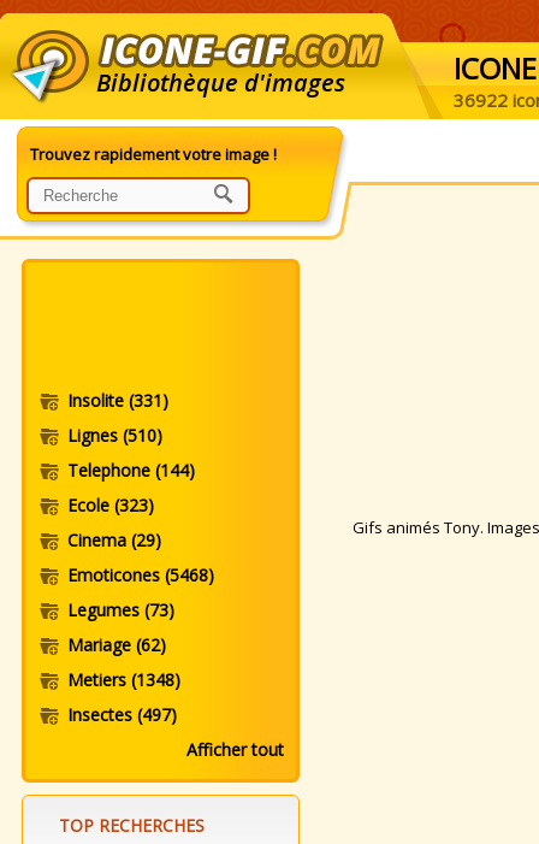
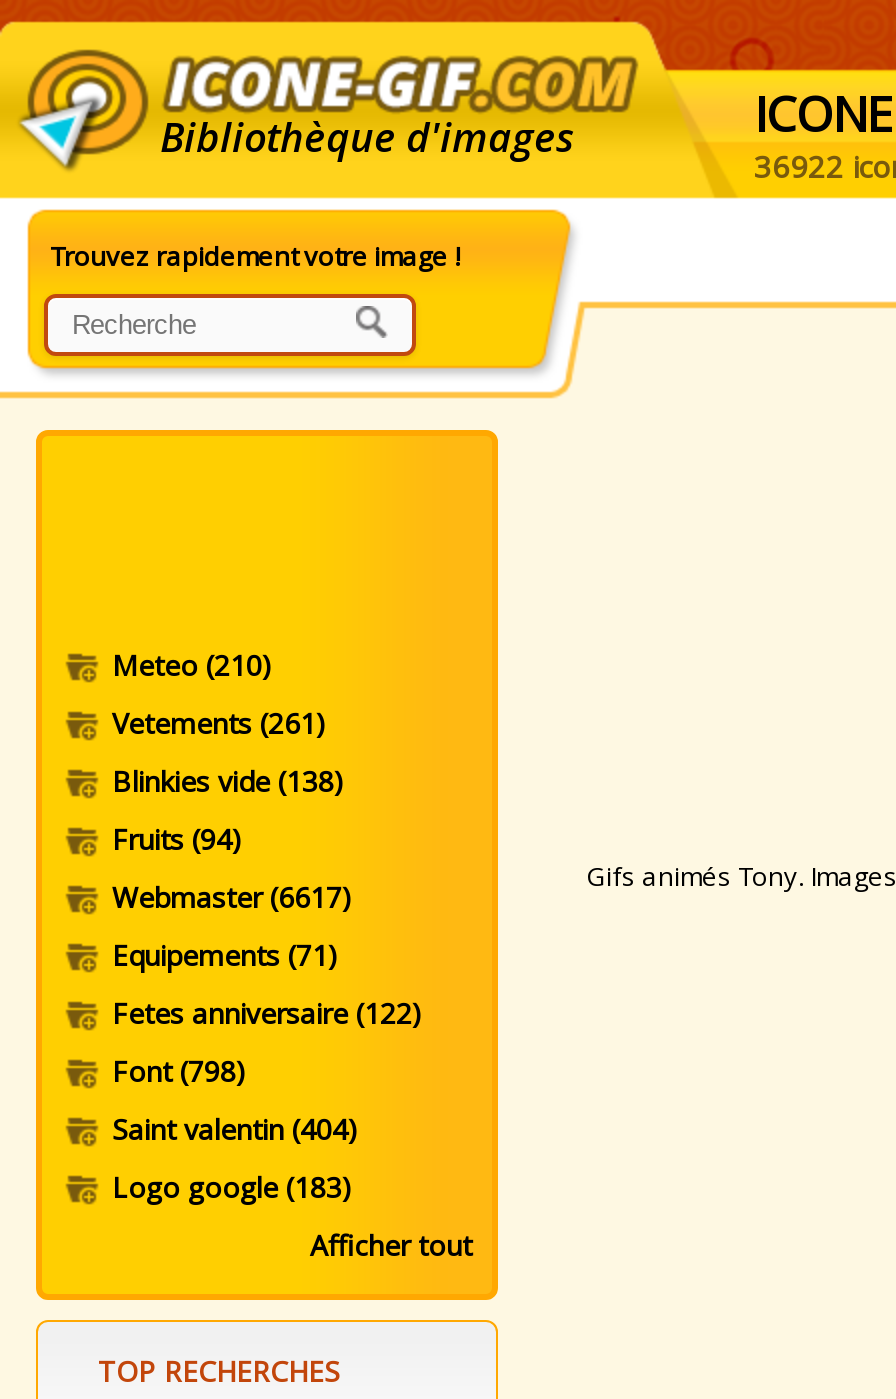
- Insolite (331)
+ Meteo (210)

- Lignes (510)
+ Vetements (261)

- Telephone (144)
+ Blinkies vide (138)

- Ecole (323)
+ Fruits (94)

- Cinema (29)
+ Webmaster (6617)

- Emoticones (5468)
+ Equipements (71)

- Legumes (73)
+ Fetes anniversaire (122)

- Mariage (62)
+ Font (798)

- Metiers (1348)
+ Saint valentin (404)

- Insectes (497)
+ Logo google (183)
